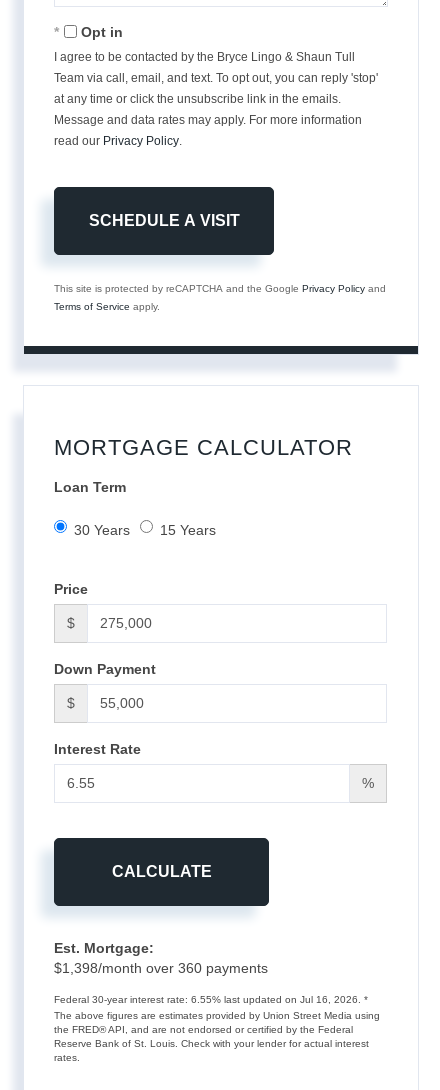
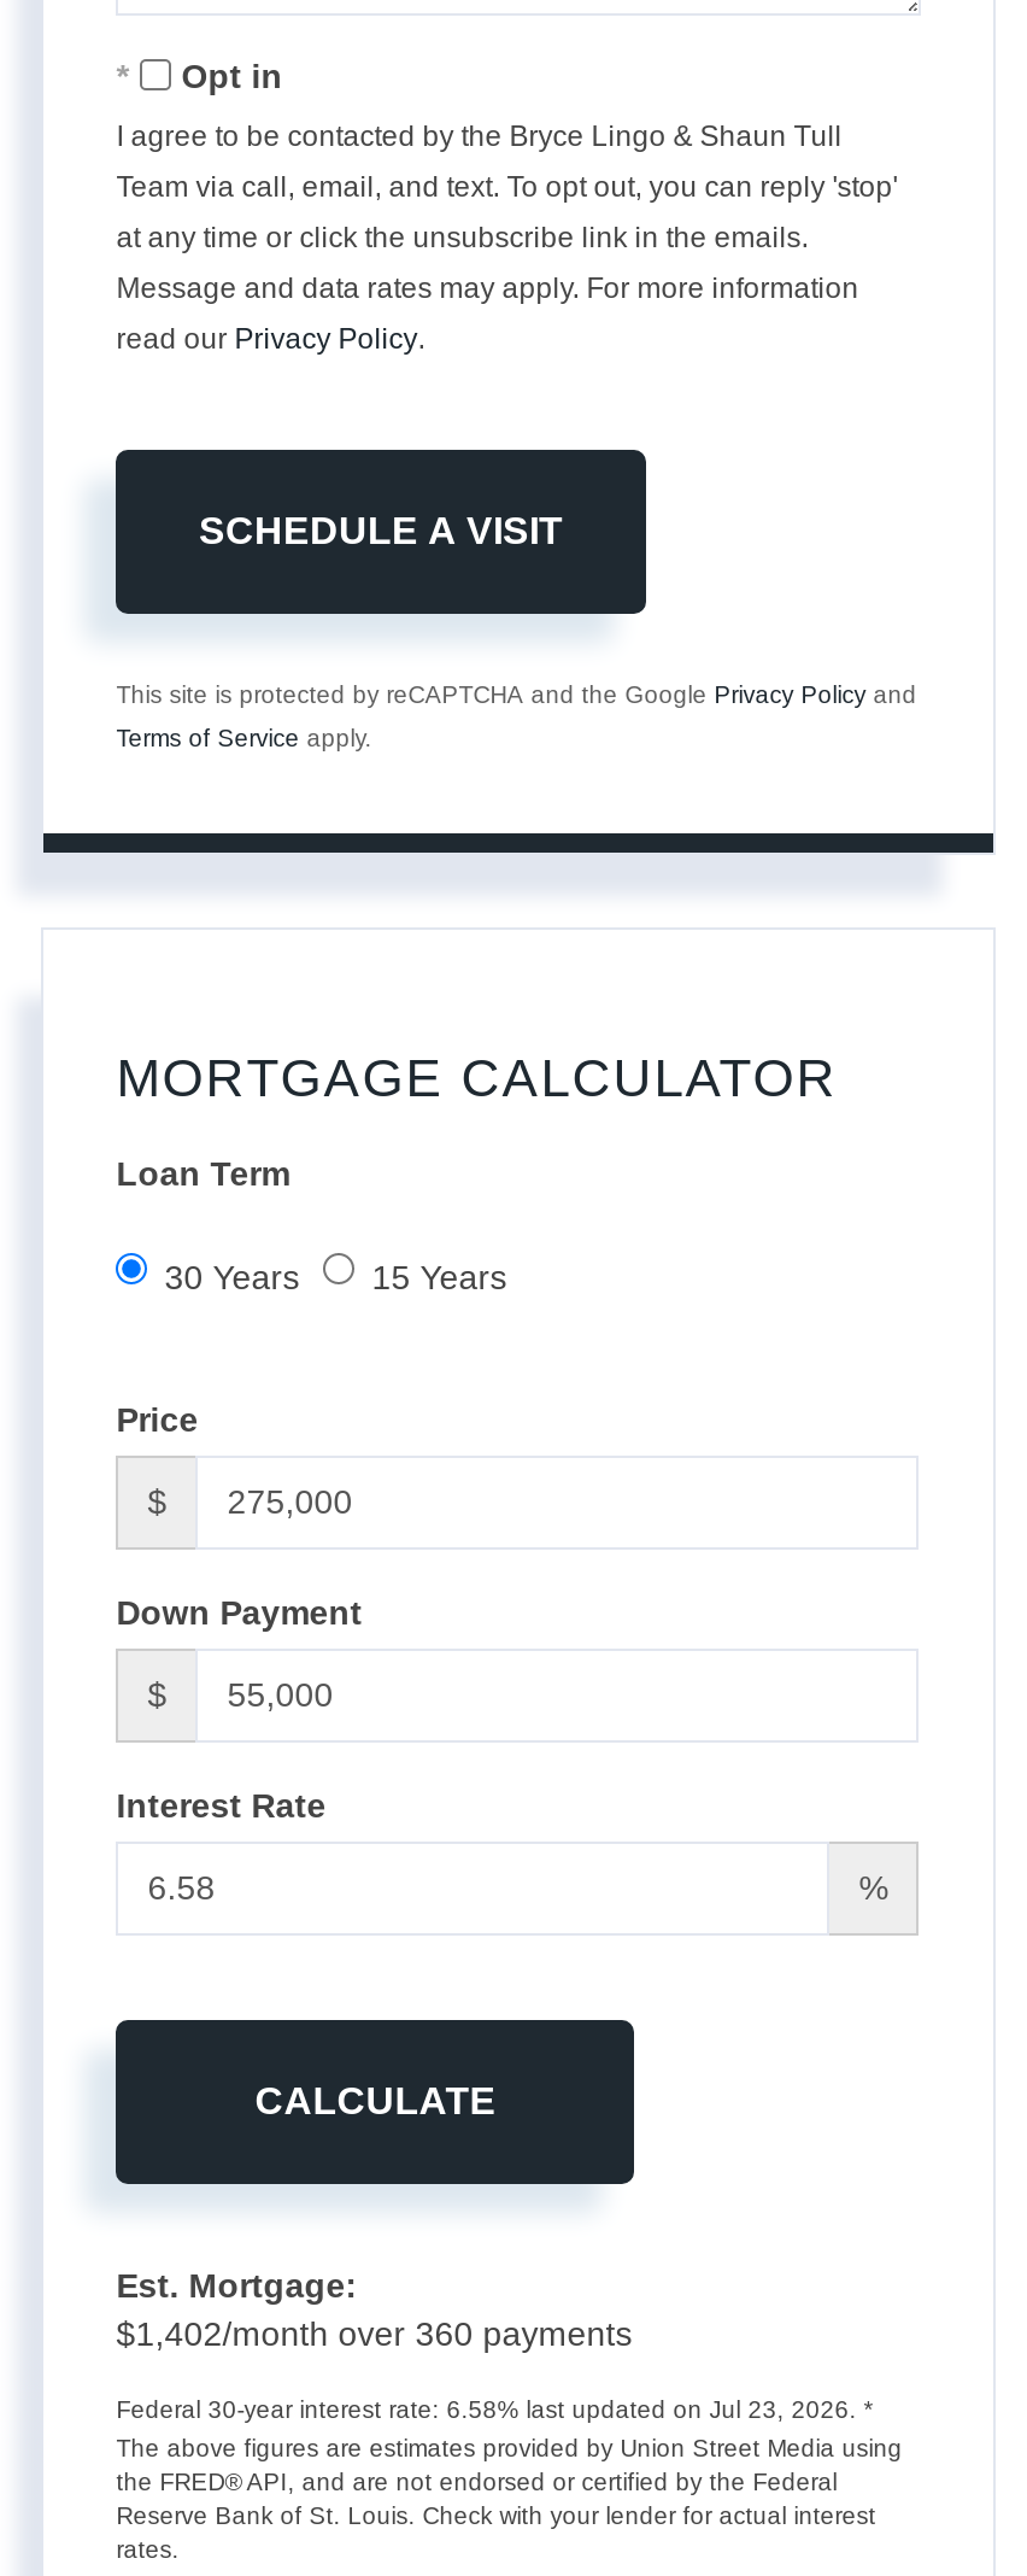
- $1,398/month over 360 payments
+ $1,402/month over 360 payments

- Federal 30-year interest rate: 6.55% last updated on Jul 16, 2026. *
+ Federal 30-year interest rate: 6.58% last updated on Jul 23, 2026. *
